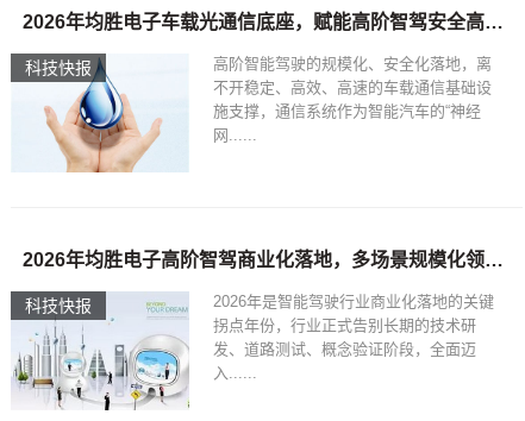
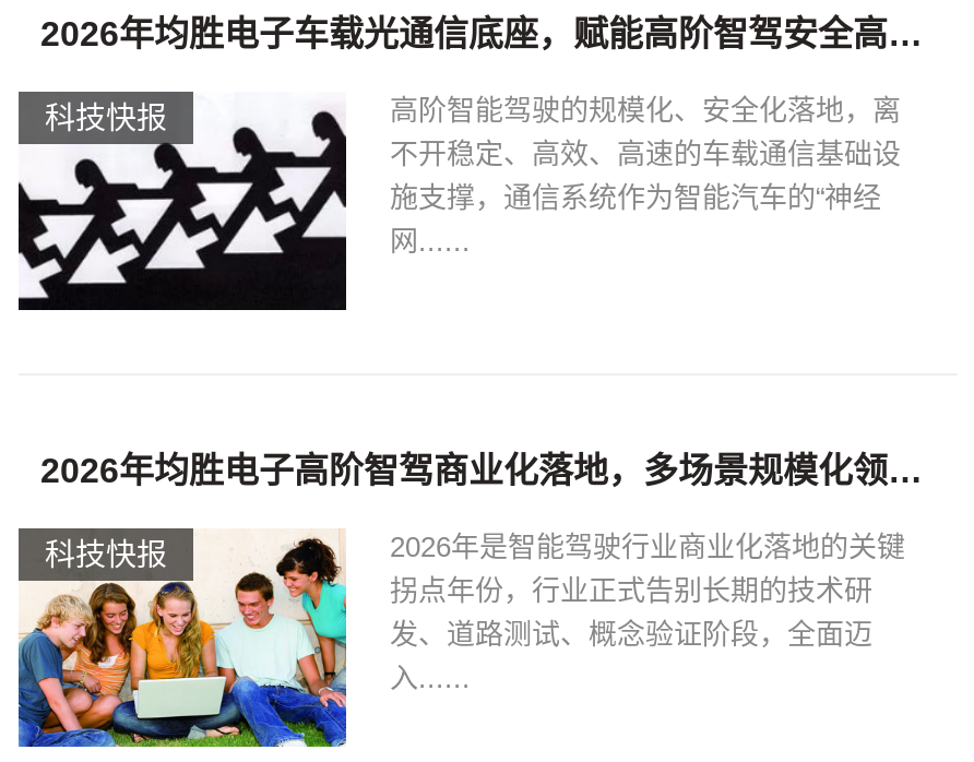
- [image]
+ [image]

- [image]
+ [image]
